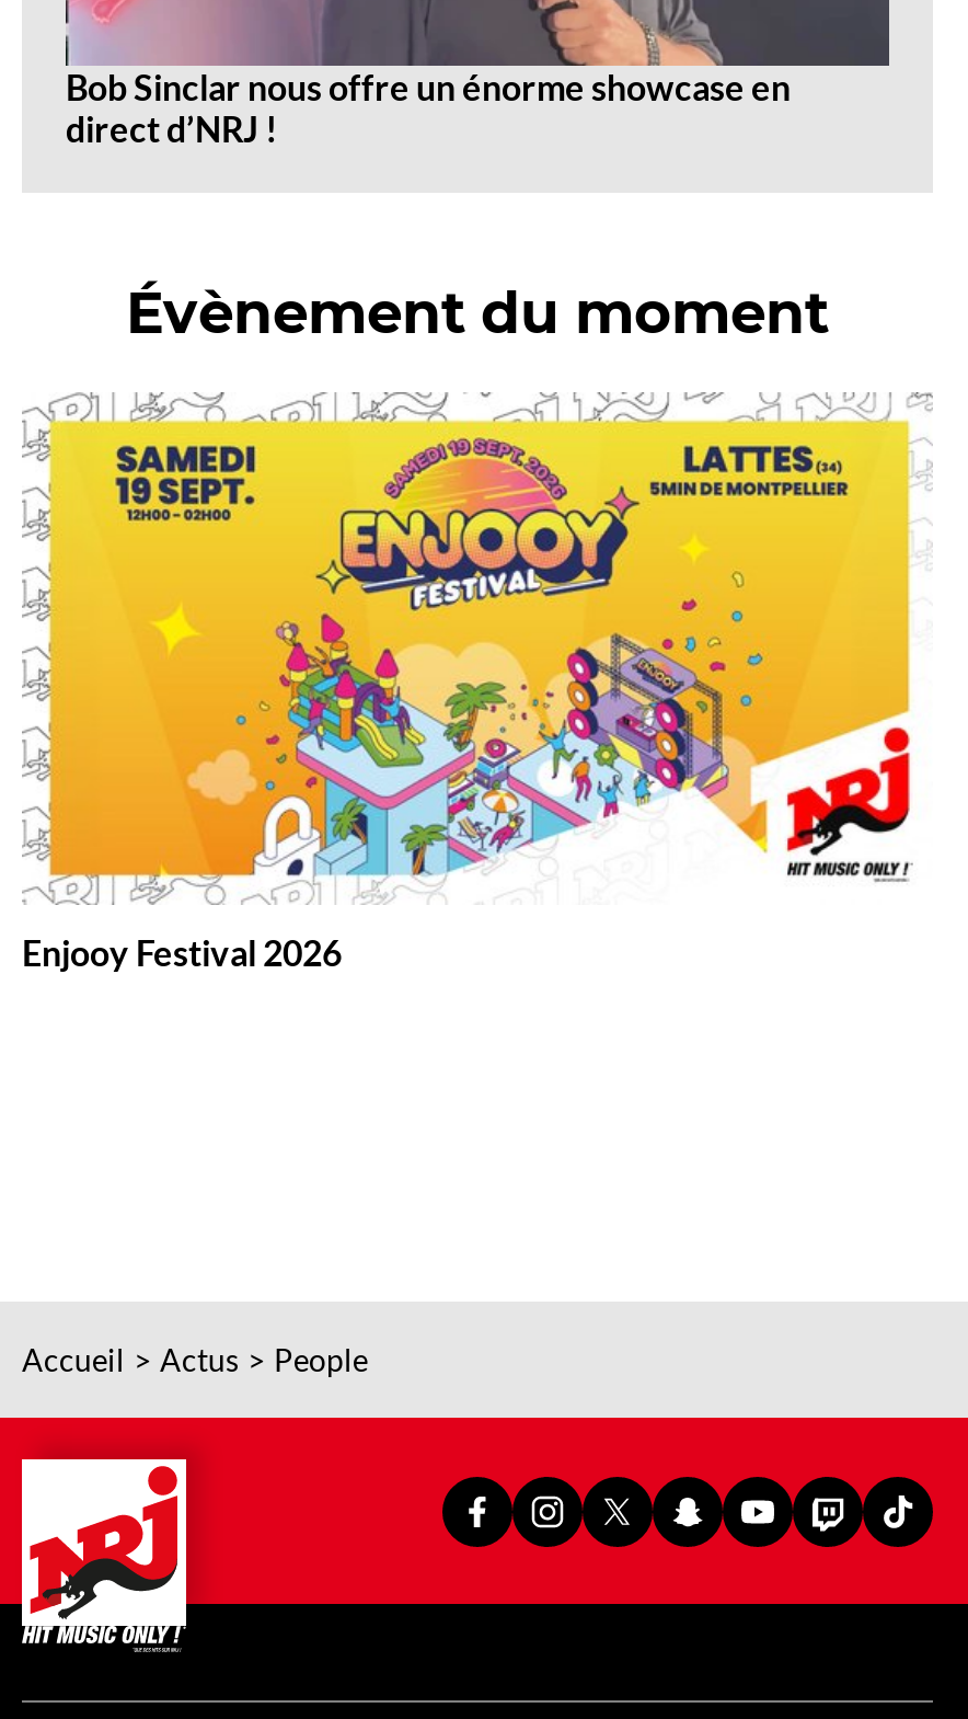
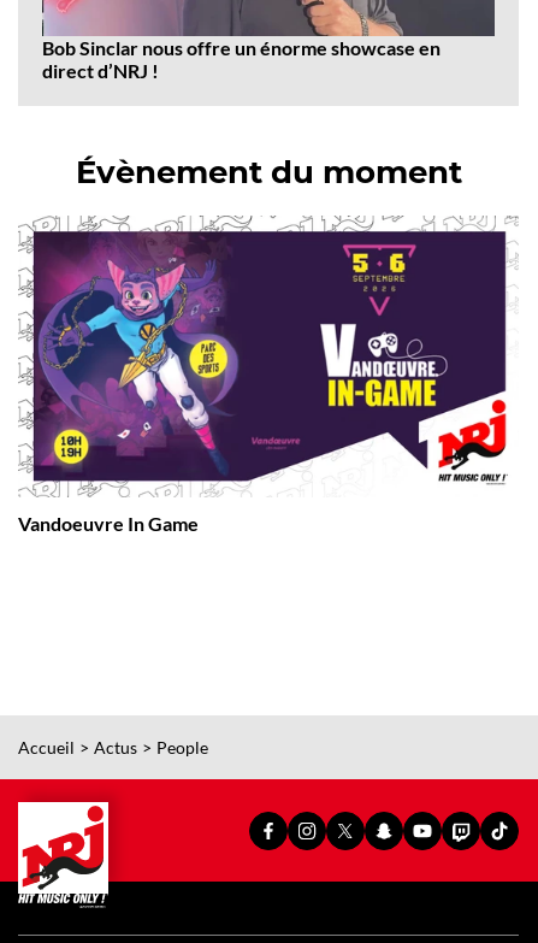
- [image]
- Enjooy Festival 2026
+ [image]
+ Vandoeuvre In Game
